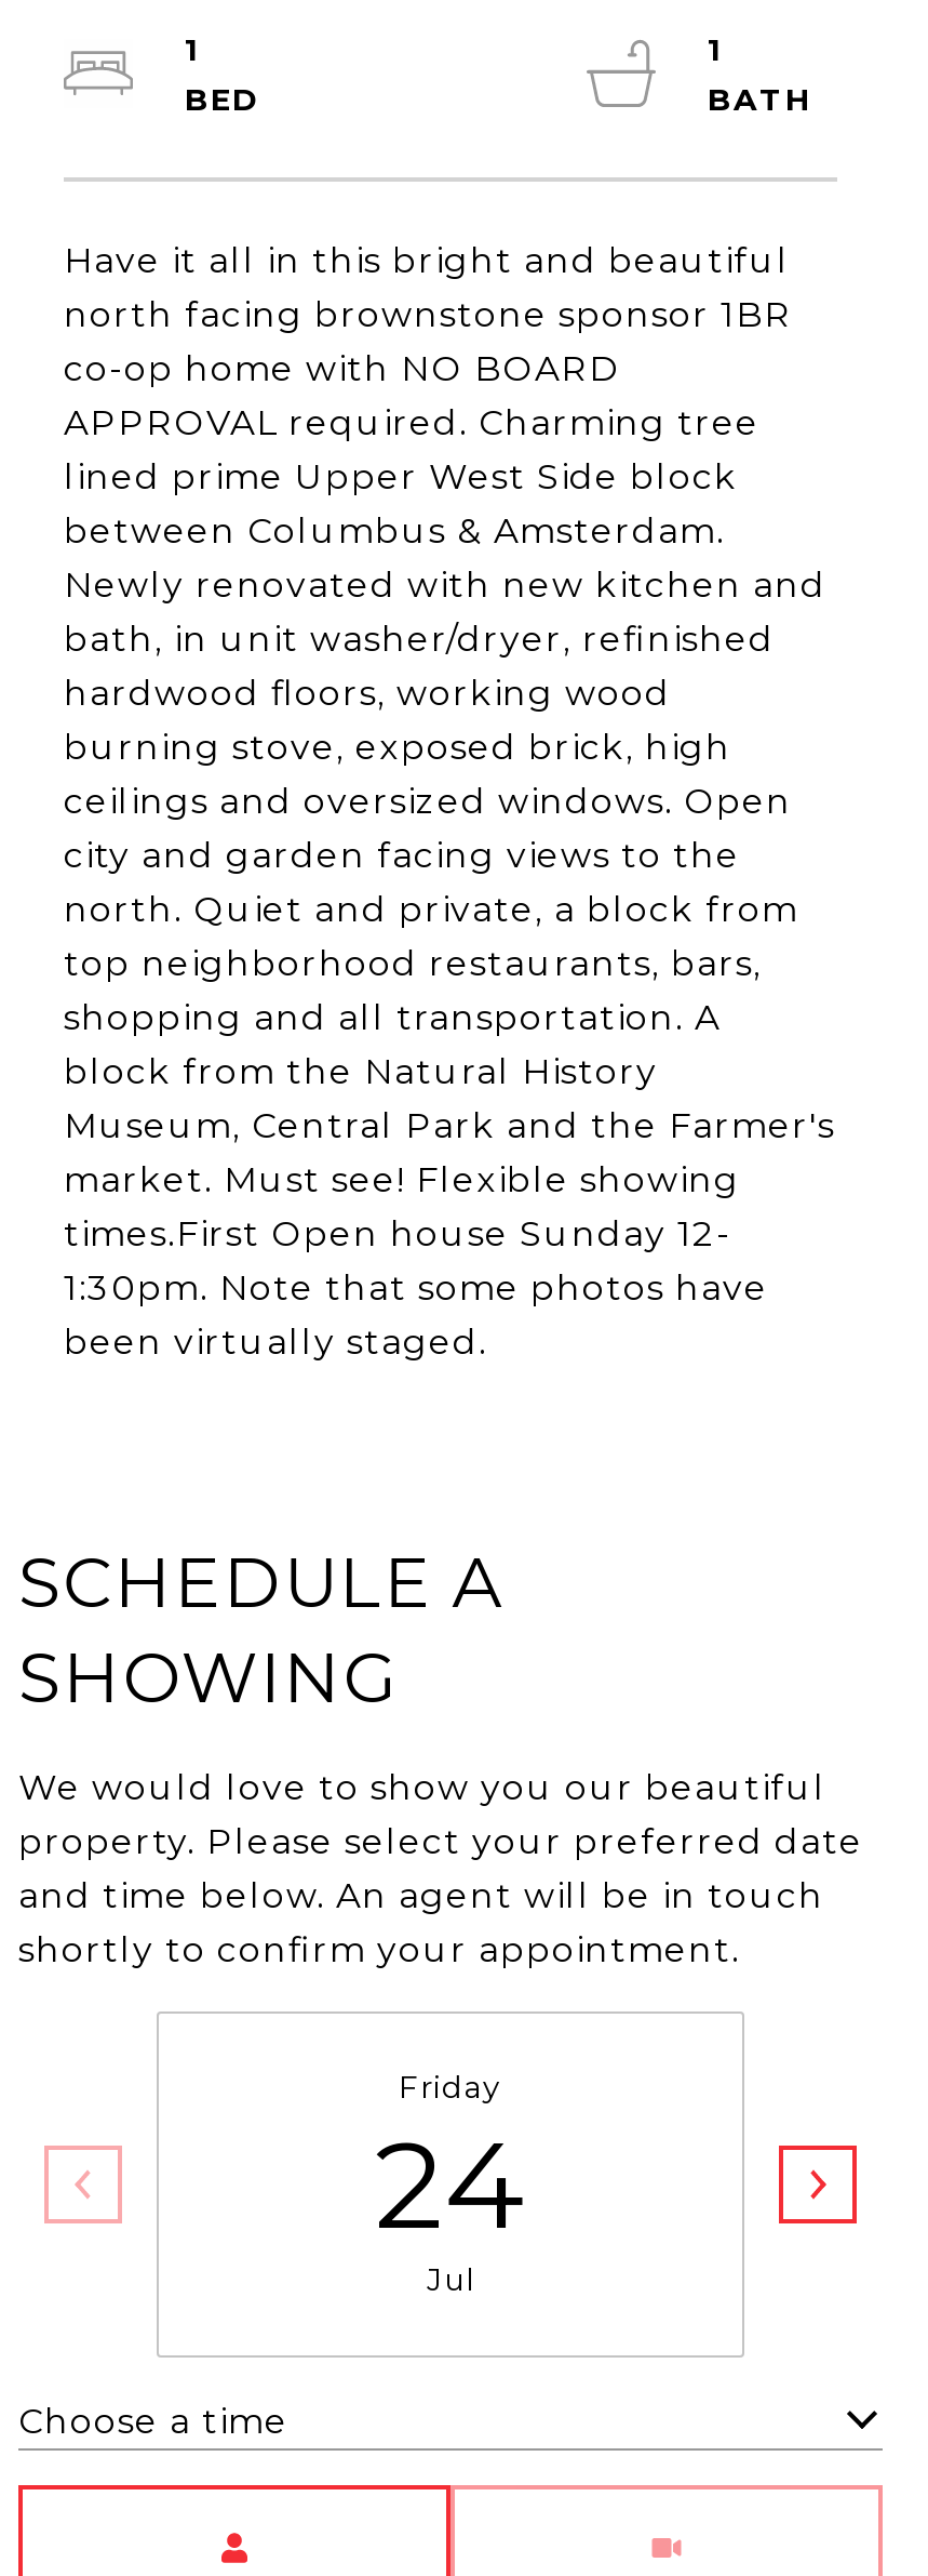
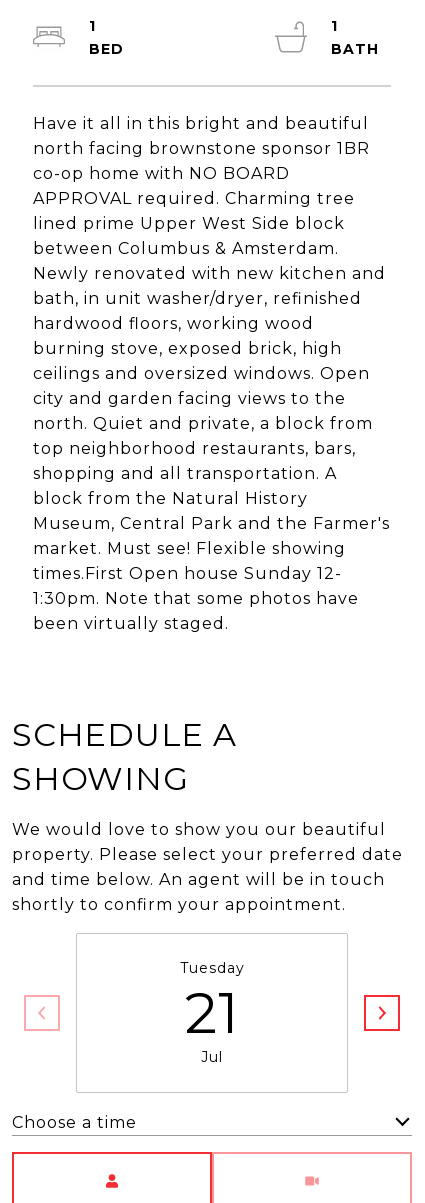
- Friday
- 24
+ Tuesday
+ 21
